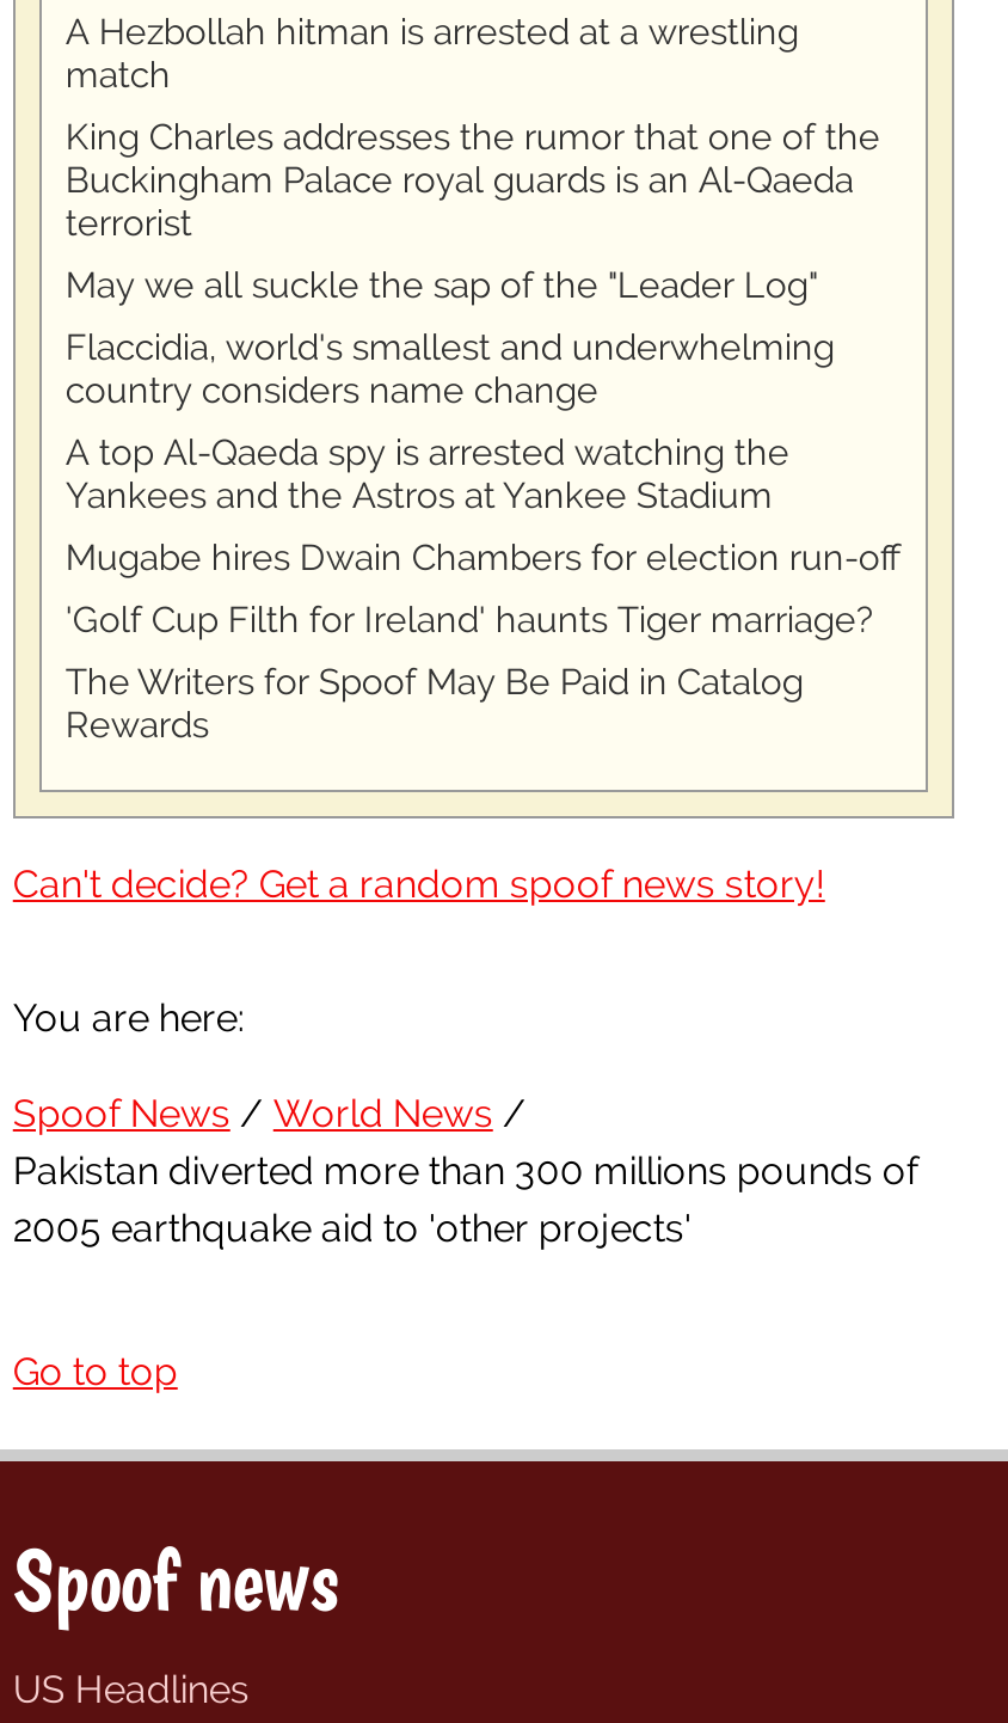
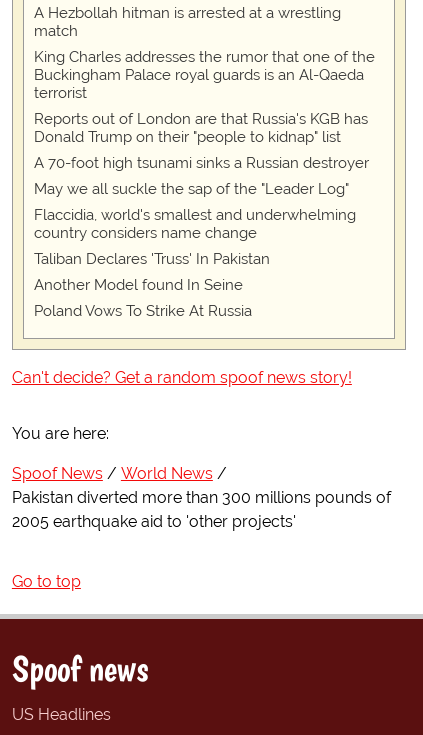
+ Reports out of London are that Russia's KGB has
+ Donald Trump on their "people to kidnap" list
+ A 70-foot high tsunami sinks a Russian destroyer

moved down: May we all suckle the sap of the "Leader Log" | Flaccidia, world's smallest and underwhelming | country considers name change

- A top Al-Qaeda spy is arrested watching the
- Yankees and the Astros at Yankee Stadium
- Mugabe hires Dwain Chambers for election run-off
- 'Golf Cup Filth for Ireland' haunts Tiger marriage?
- The Writers for Spoof May Be Paid in Catalog
- Rewards
+ Taliban Declares 'Truss' In Pakistan
+ Another Model found In Seine
+ Poland Vows To Strike At Russia
